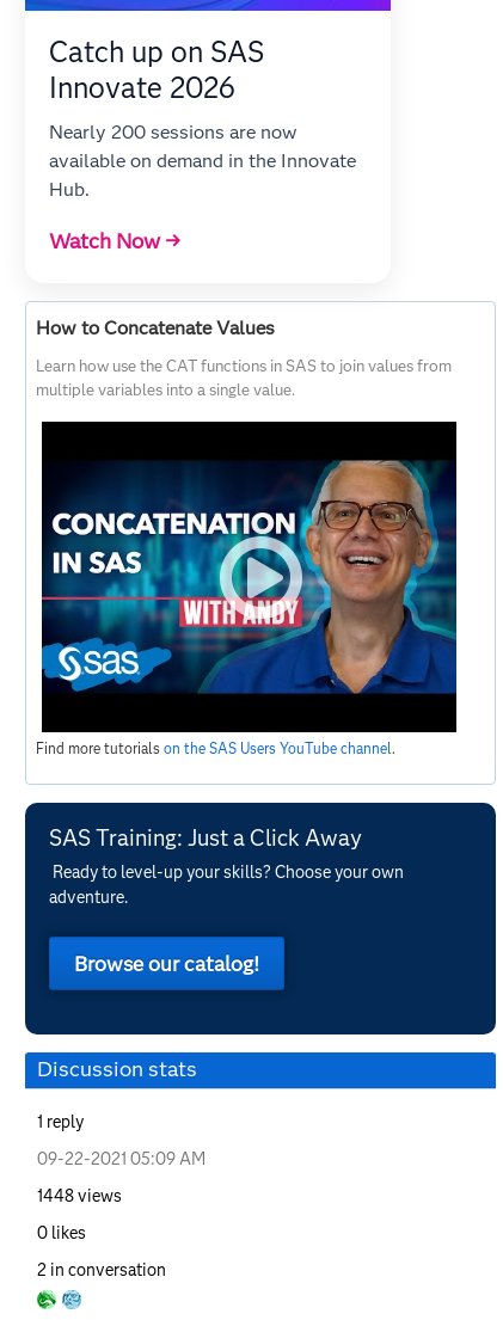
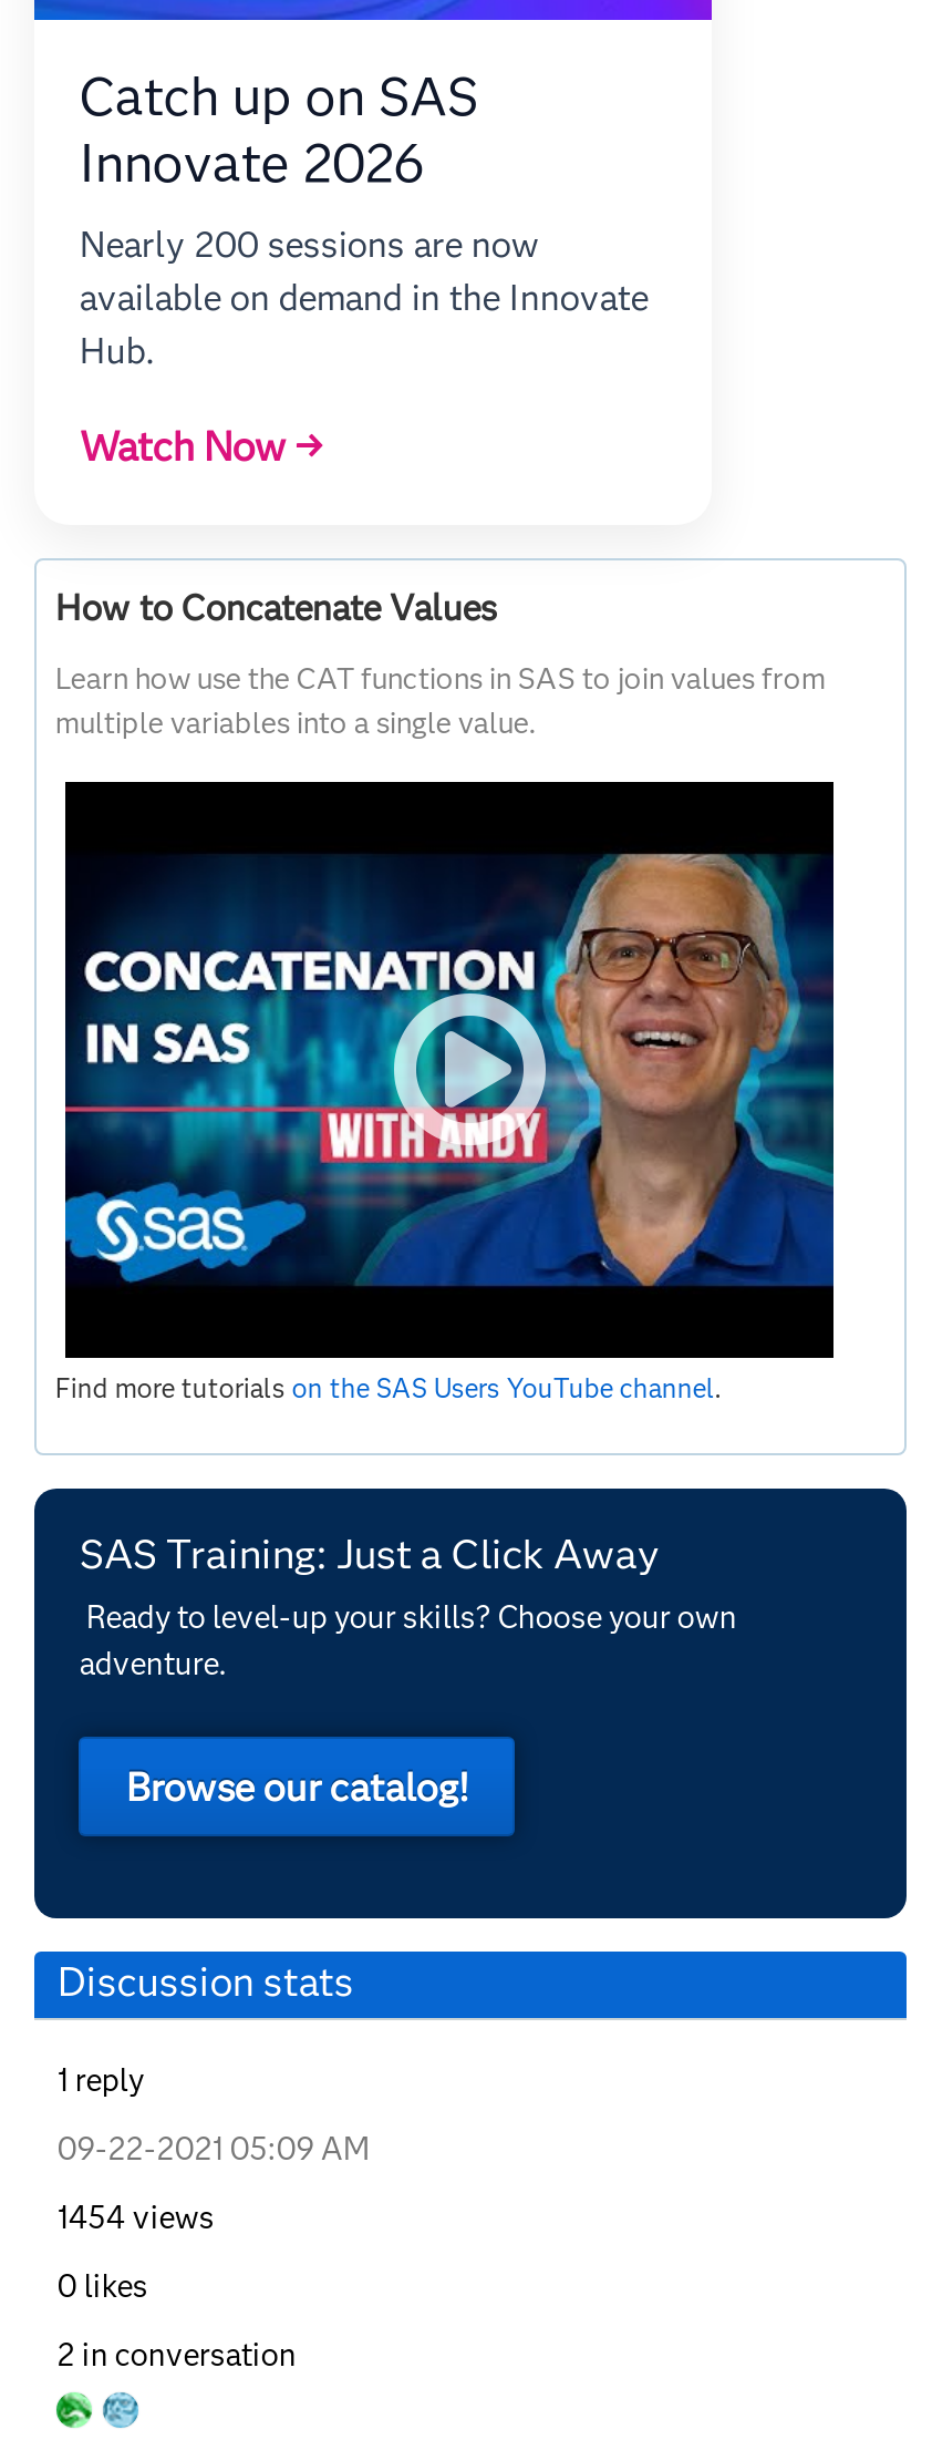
- 1448 views
+ 1454 views
